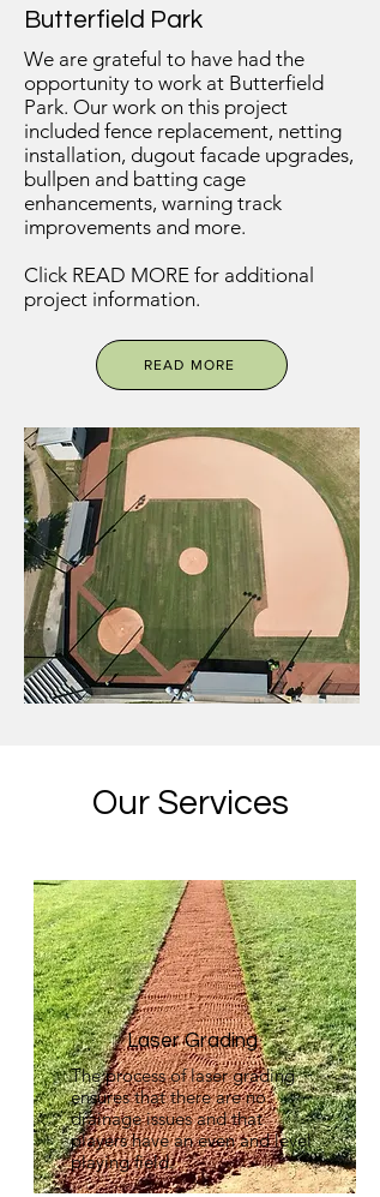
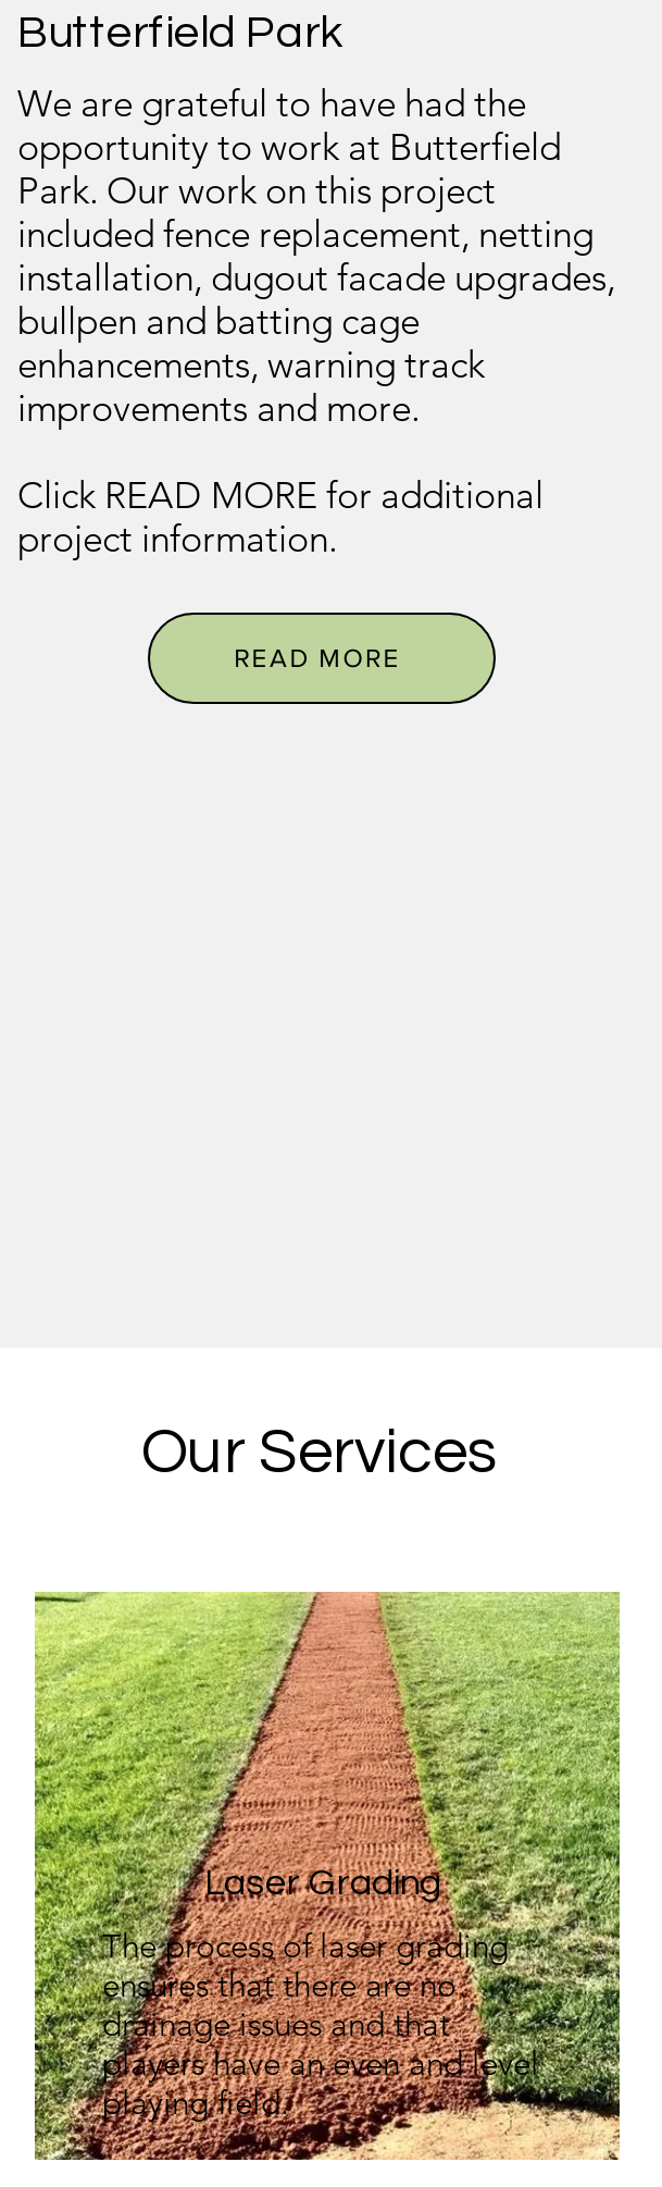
- [image]
